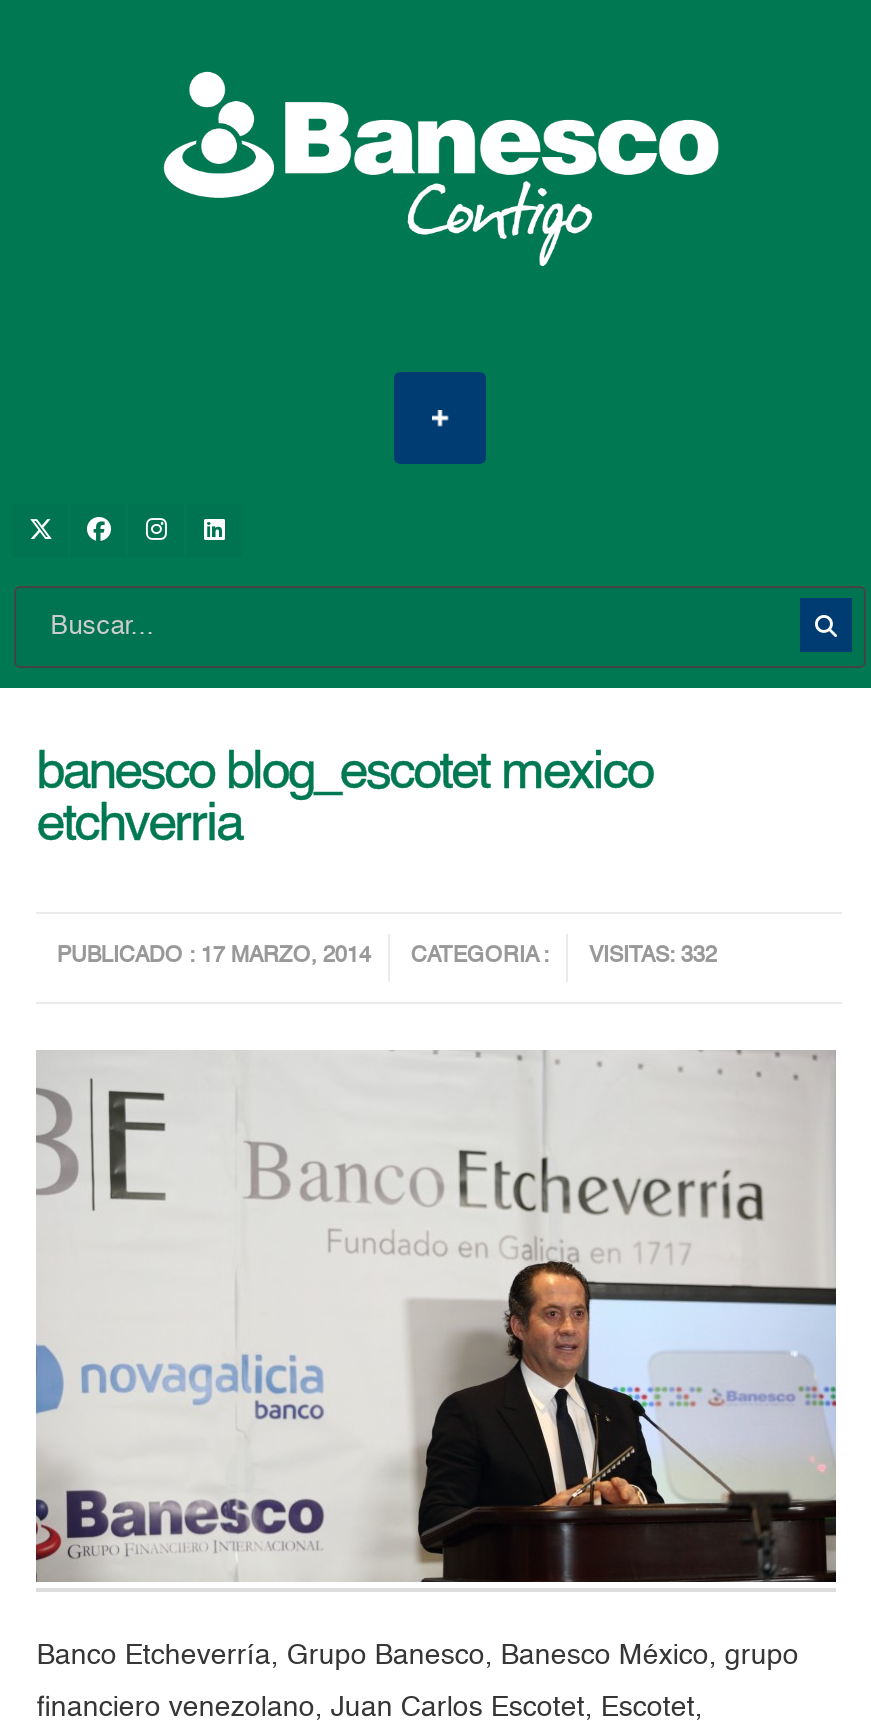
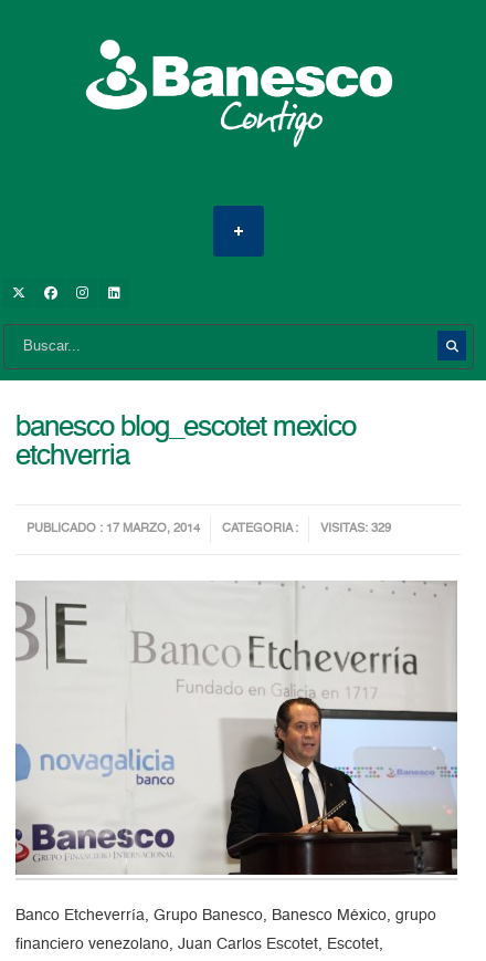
- PUBLICADO : 17 MARZO, 2014 CATEGORIA : VISITAS: 332
+ PUBLICADO : 17 MARZO, 2014 CATEGORIA : VISITAS: 329
